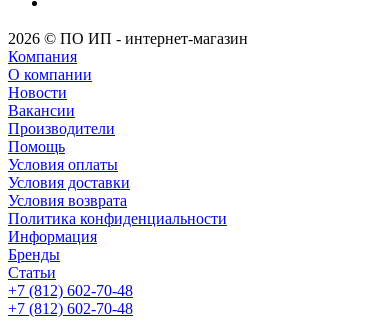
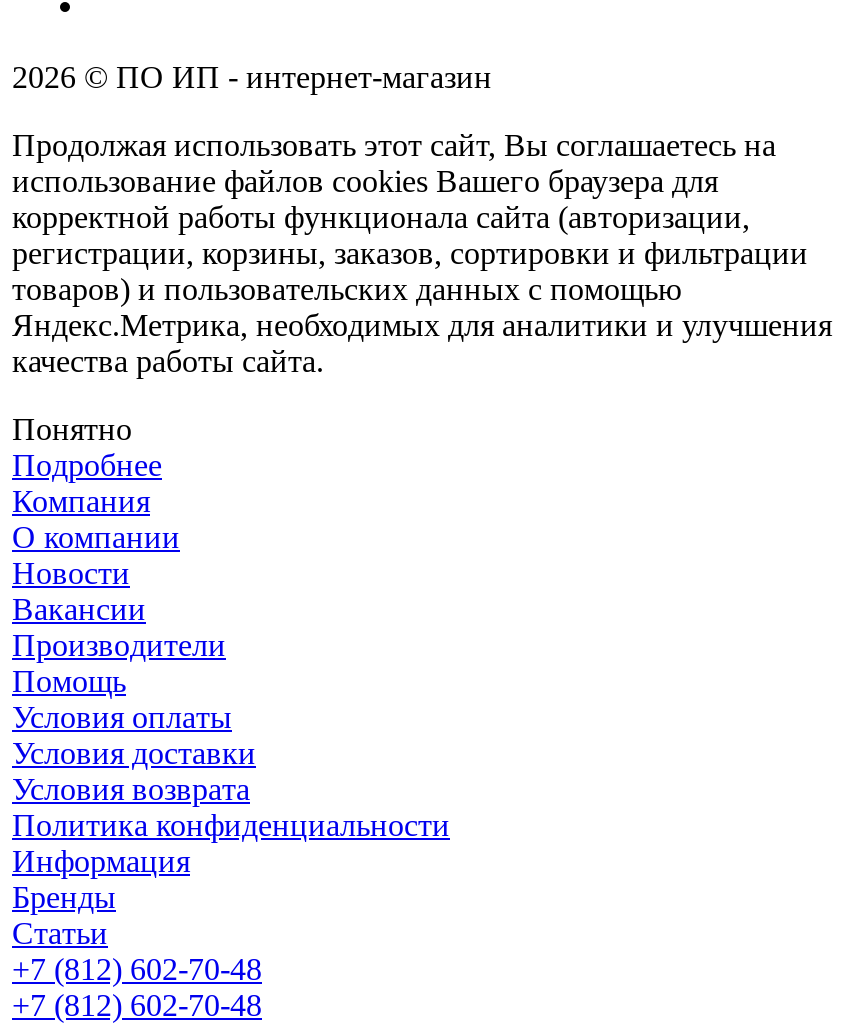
+ Продолжая использовать этот сайт, Вы соглашаетесь на
+ использование файлов cookies Вашего браузера для
+ корректной работы функционала сайта (авторизации,
+ регистрации, корзины, заказов, сортировки и фильтрации
+ товаров) и пользовательских данных с помощью
+ Яндекс.Метрика, необходимых для аналитики и улучшения
+ качества работы сайта.
+ Понятно
+ Подробнее
